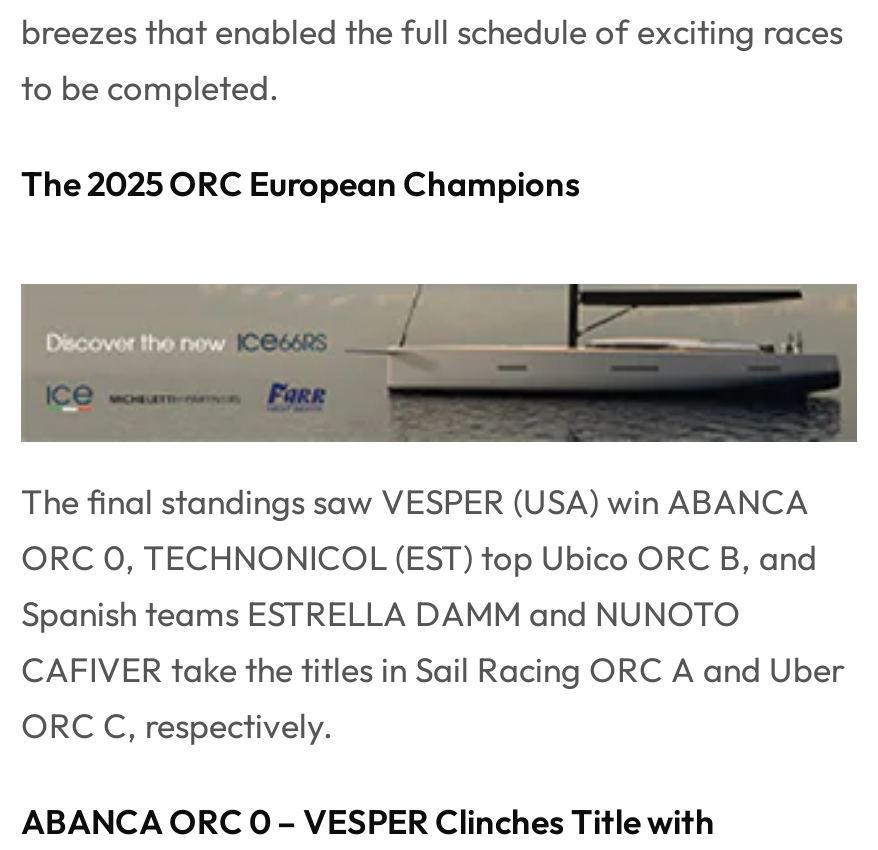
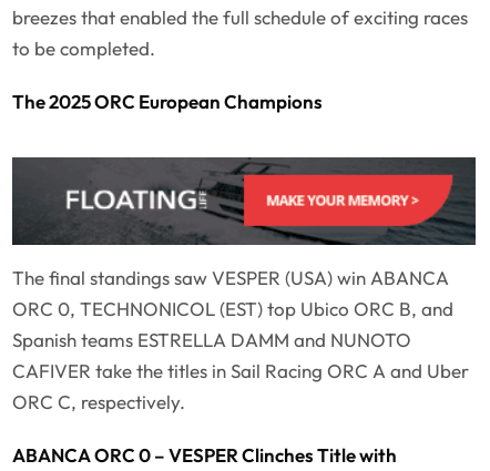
- [image]
+ [image]
